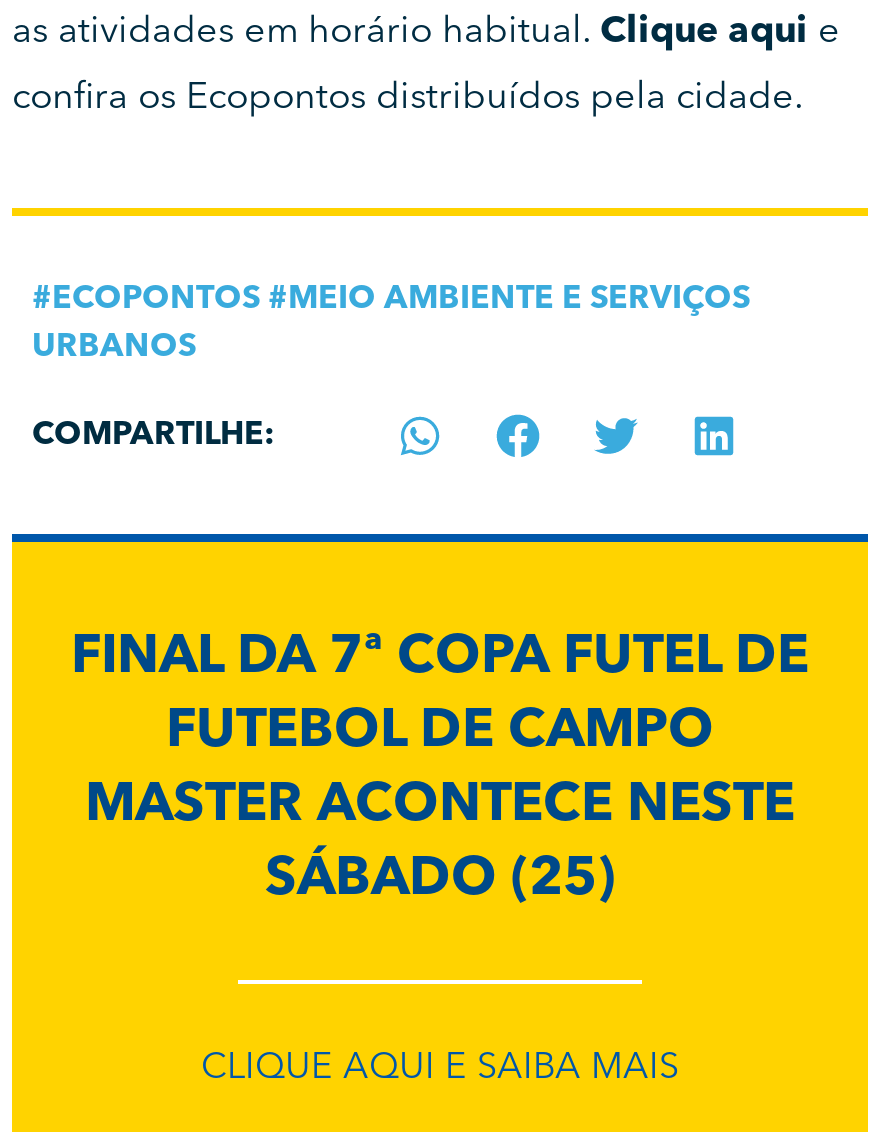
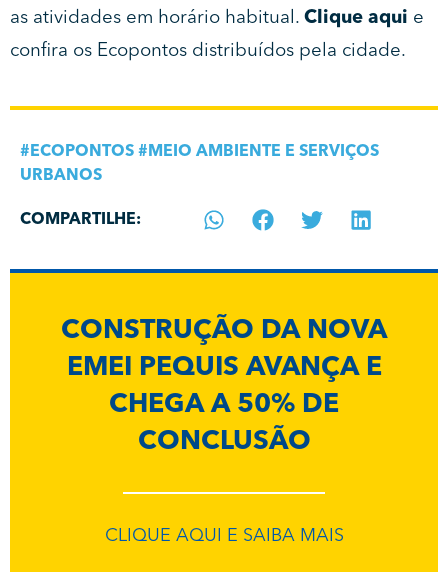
- FINAL DA 7ª COPA FUTEL DE
- FUTEBOL DE CAMPO
- MASTER ACONTECE NESTE
- SÁBADO (25)
+ CONSTRUÇÃO DA NOVA
+ EMEI PEQUIS AVANÇA E
+ CHEGA A 50% DE
+ CONCLUSÃO
